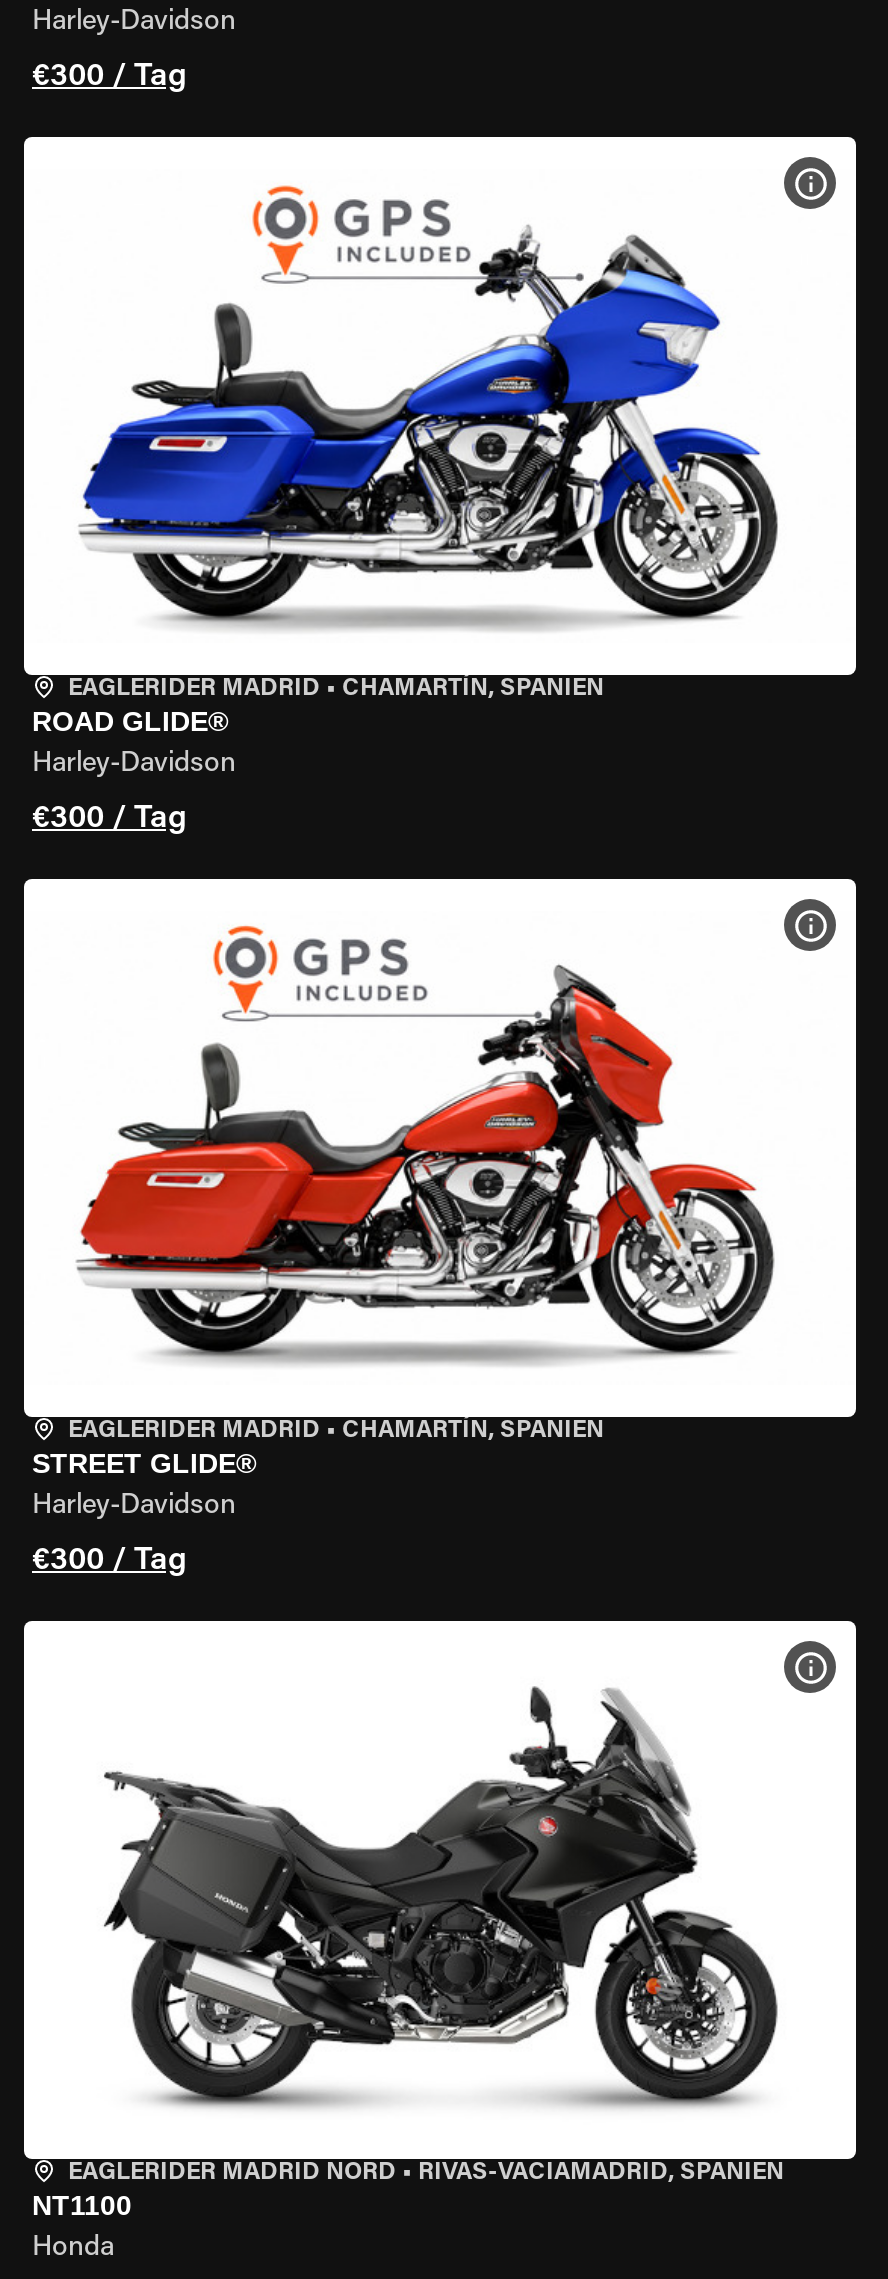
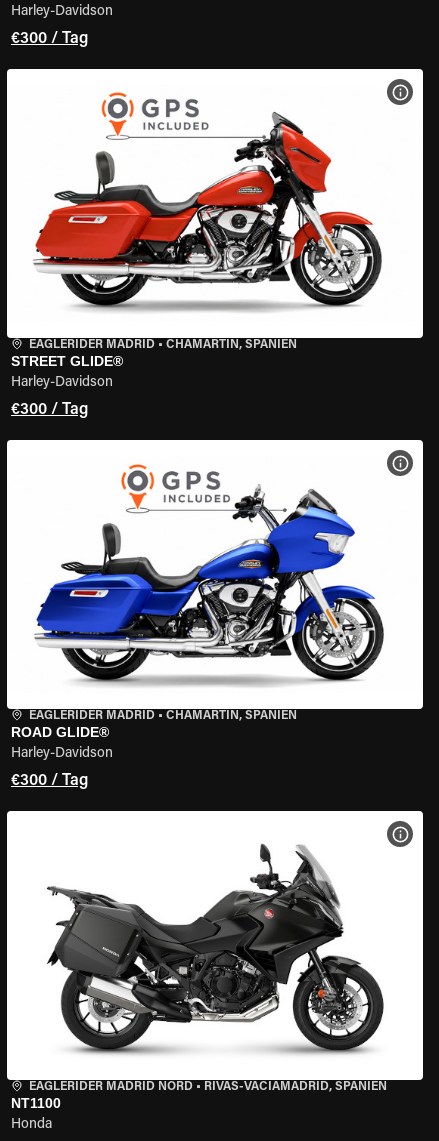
moved down: [image] | ROAD GLIDE®

moved up: [image] | STREET GLIDE®
